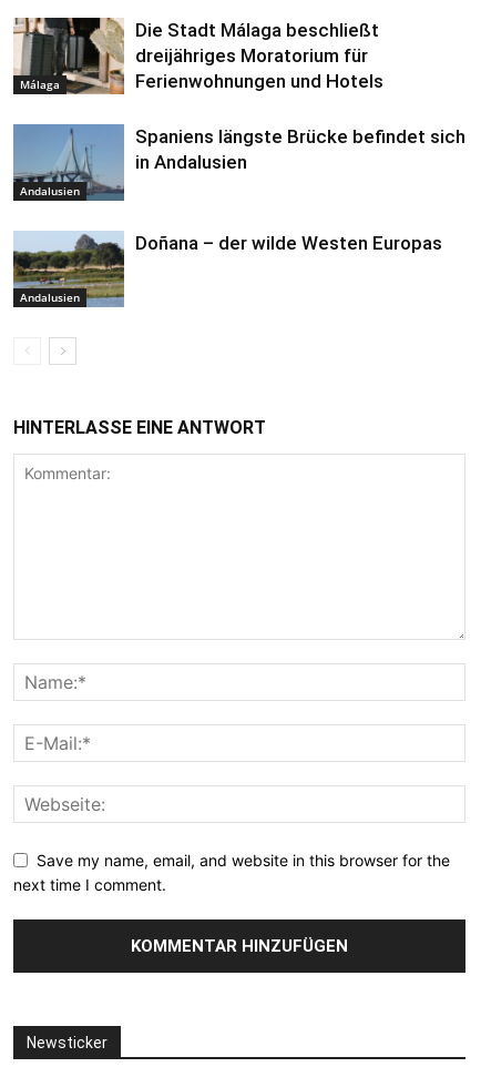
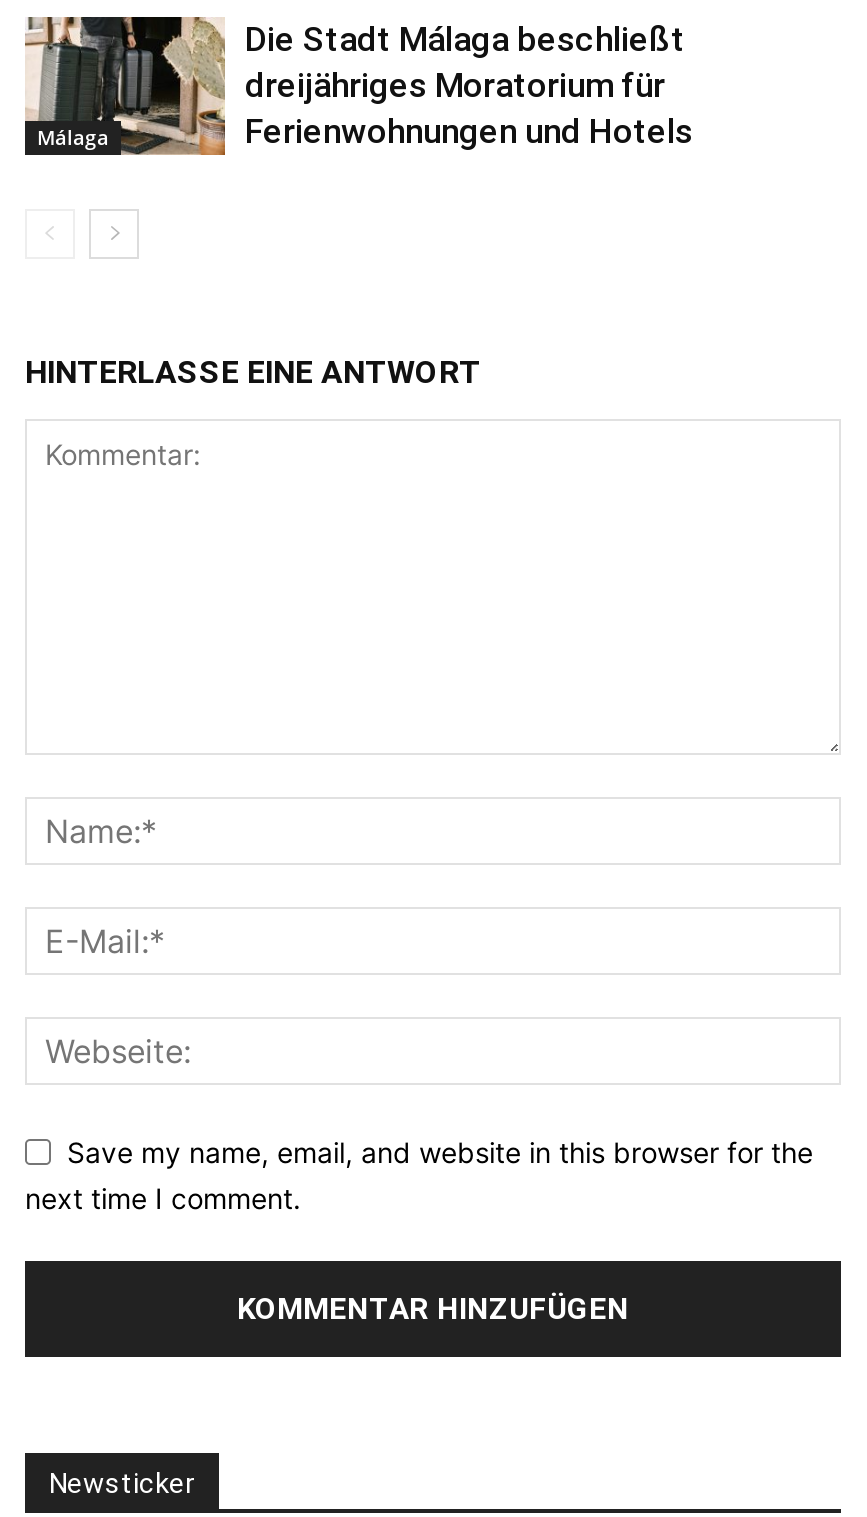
- [image]
- Andalusien

- Spaniens längste Brücke befindet sich
- in Andalusien

- [image]
- Andalusien

- Doñana – der wilde Westen Europas
